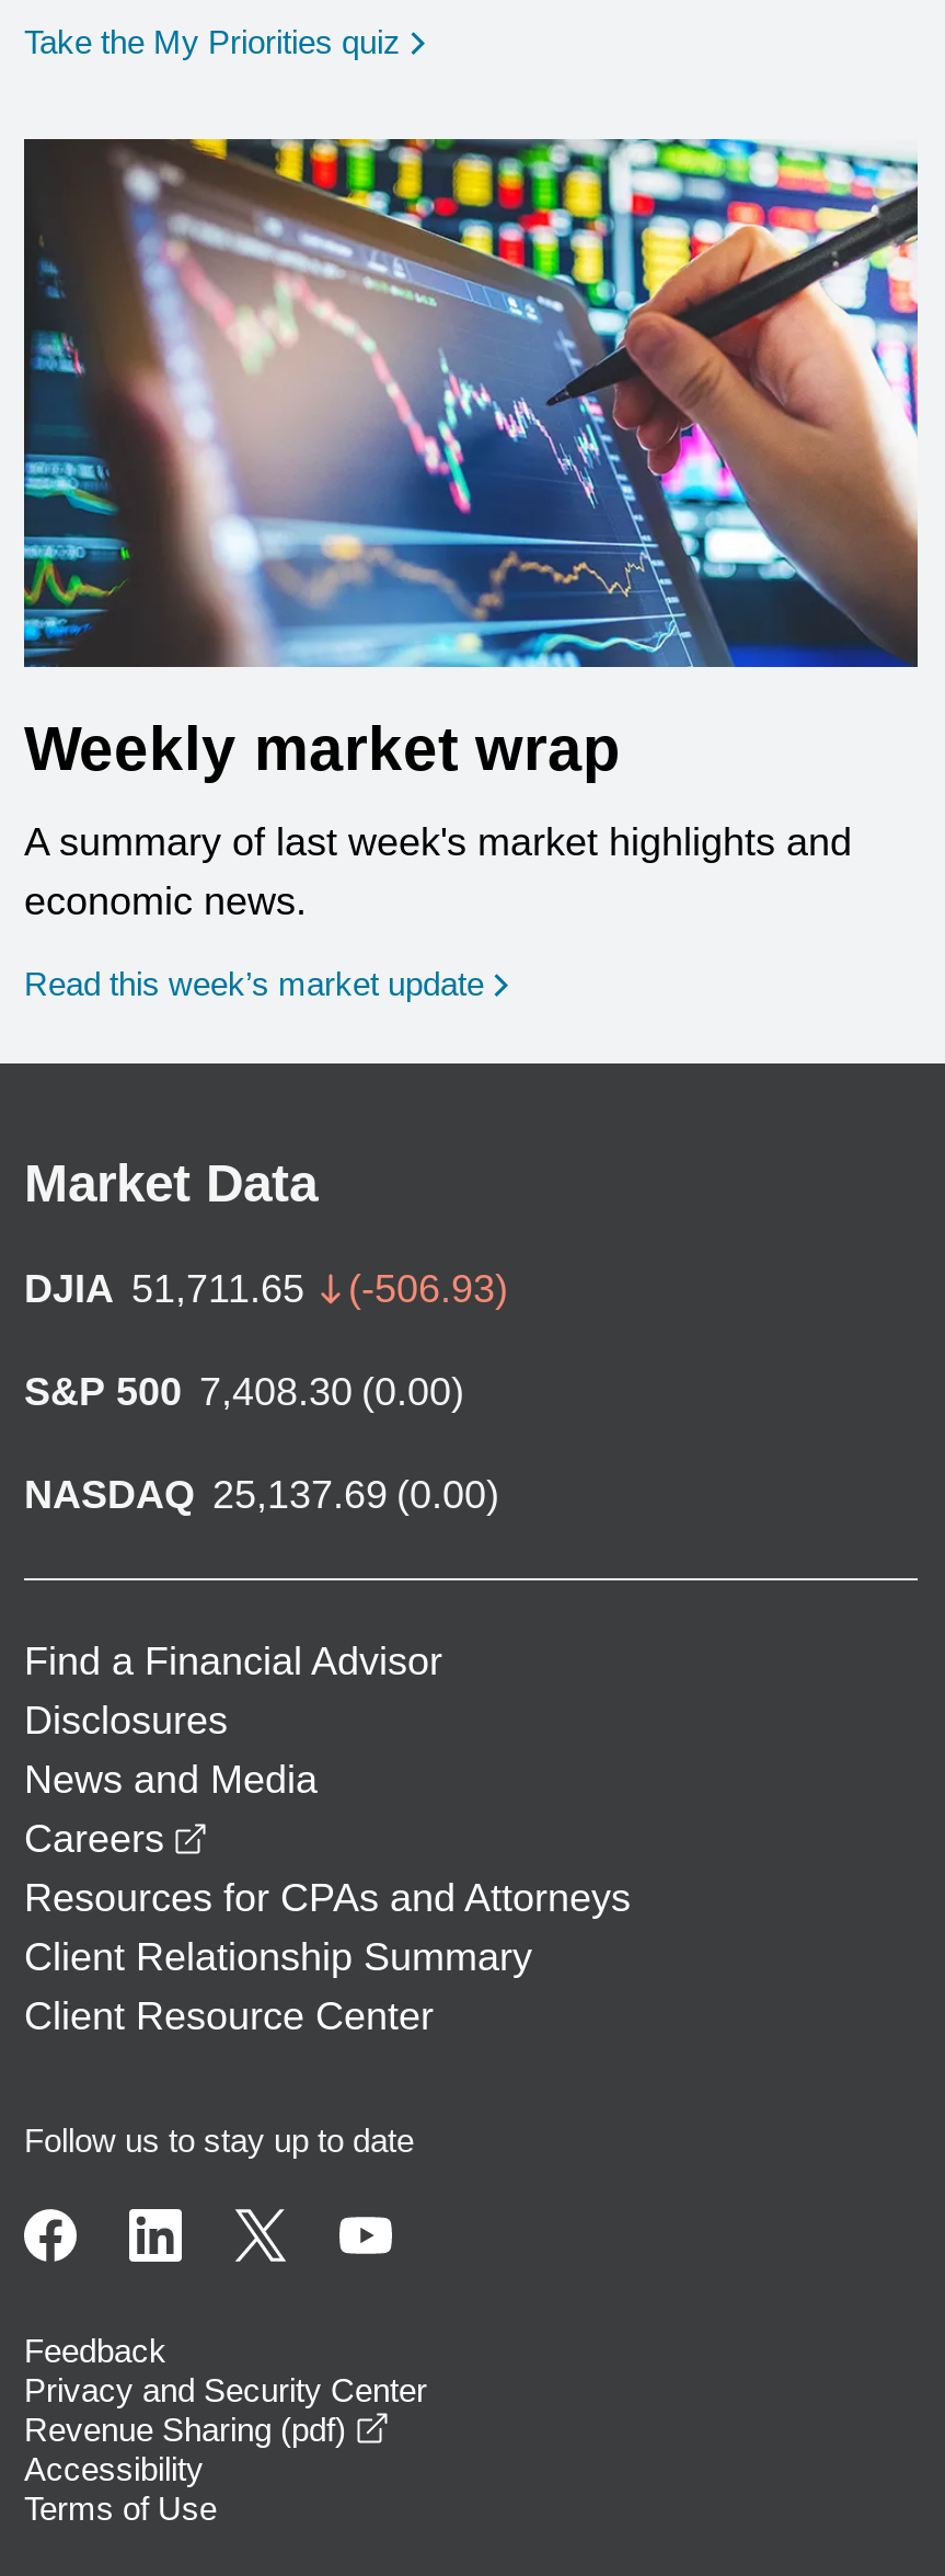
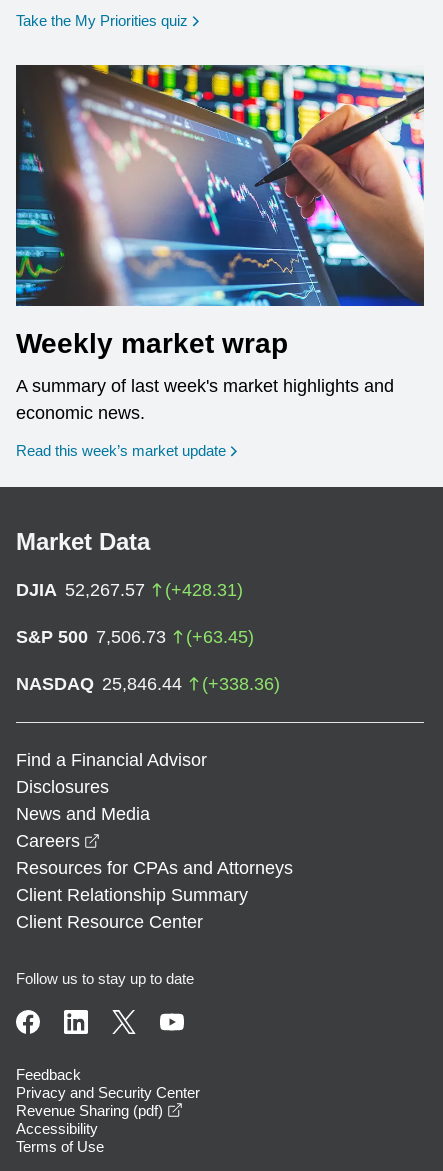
- DJIA 51,711.65
- (-506.93)
+ DJIA 52,267.57
+ (+428.31)

- S&P 500 7,408.30 (0.00)
+ S&P 500 7,506.73
+ (+63.45)

- NASDAQ 25,137.69 (0.00)
+ NASDAQ 25,846.44
+ (+338.36)
